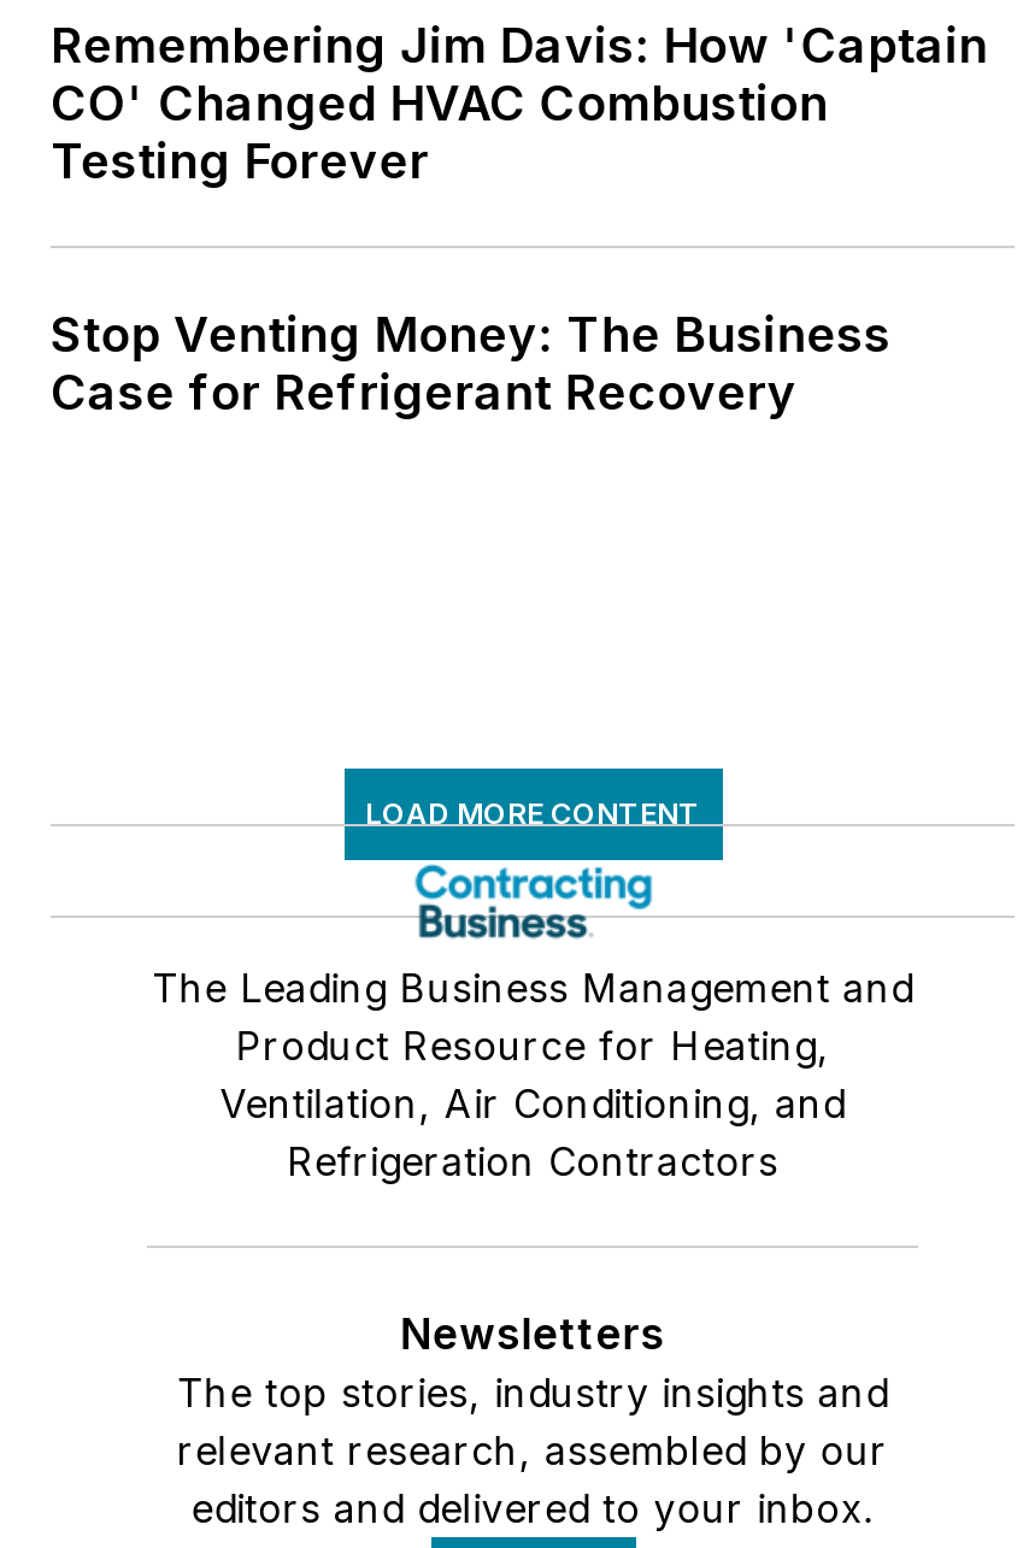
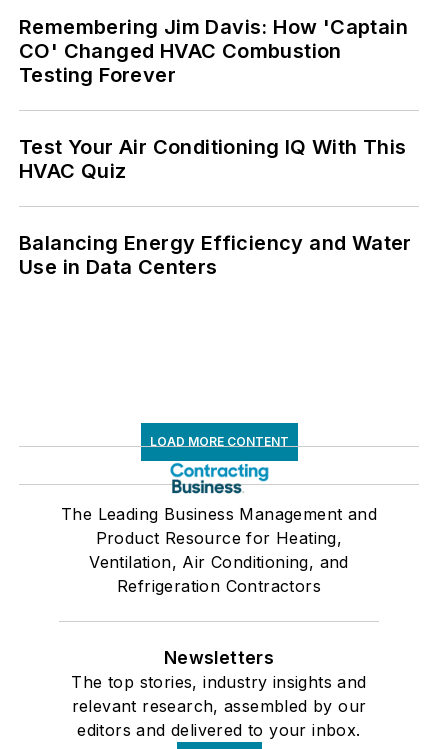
- Stop Venting Money: The Business
- Case for Refrigerant Recovery
+ Test Your Air Conditioning IQ With This
+ HVAC Quiz
+ Balancing Energy Efficiency and Water
+ Use in Data Centers
